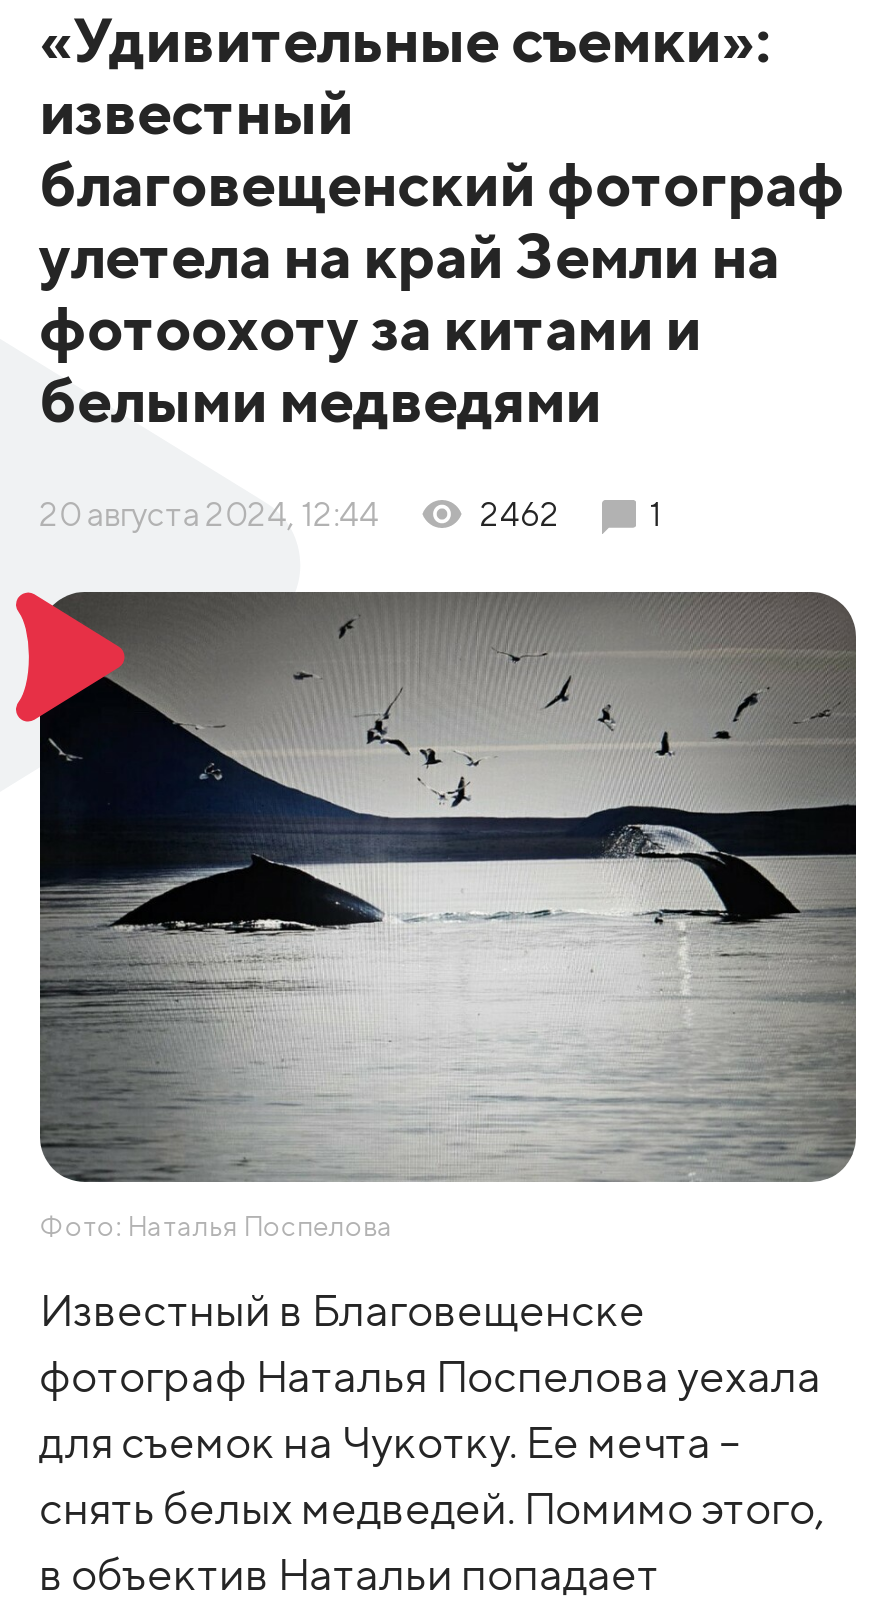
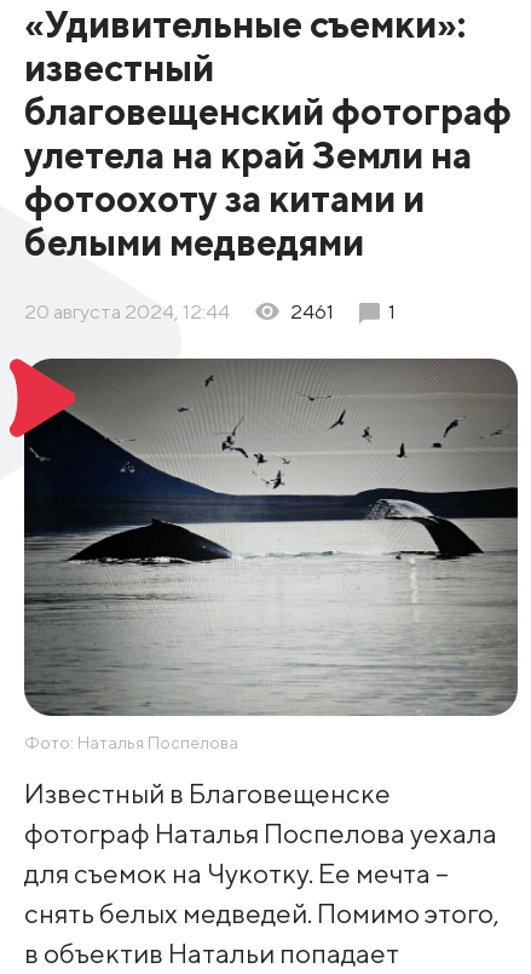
- 2462
+ 2461
